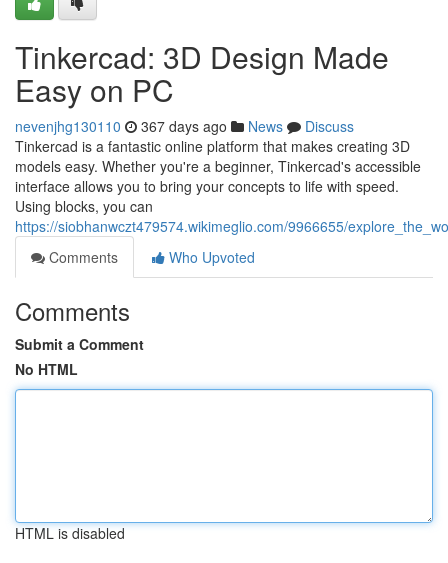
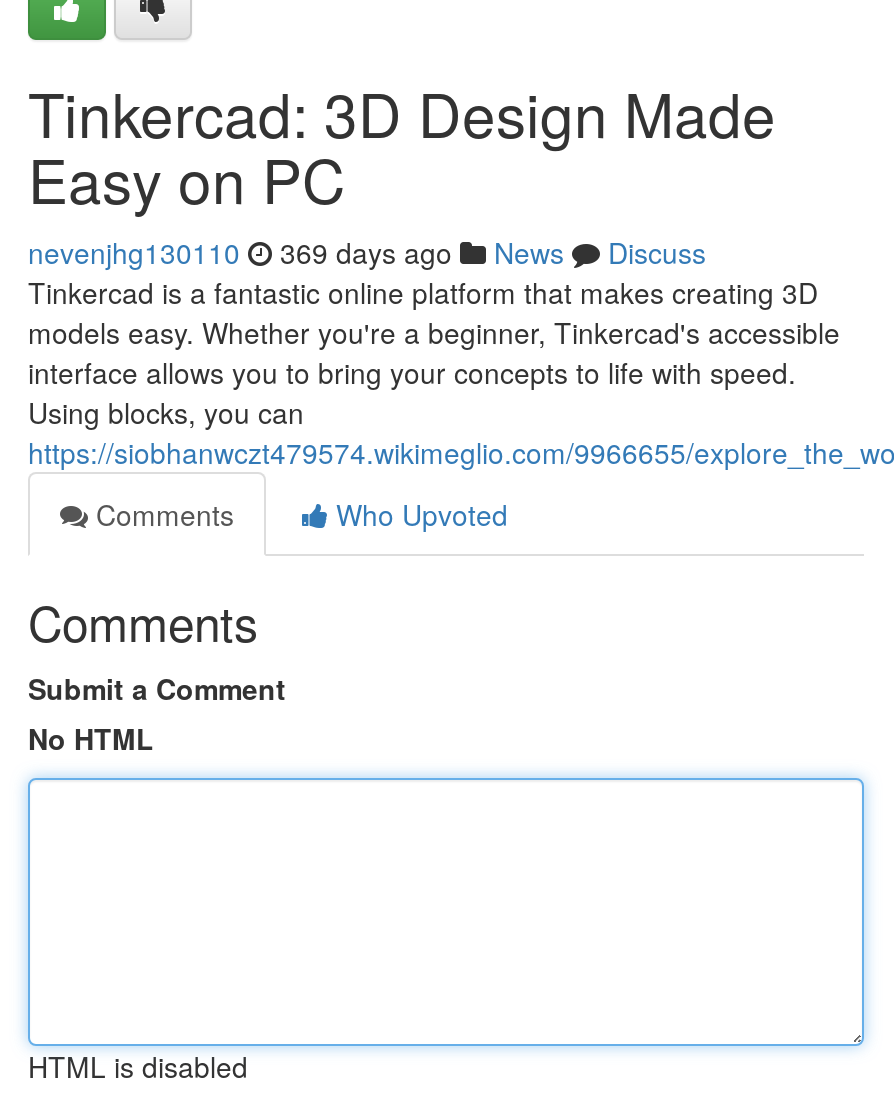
- nevenjhg130110 367 days ago News Discuss
+ nevenjhg130110 369 days ago News Discuss
